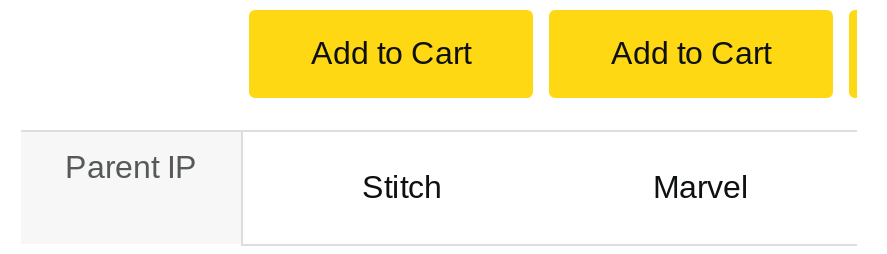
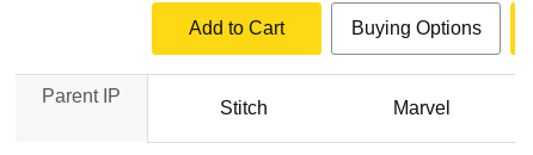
- Add to Cart
+ Buying Options
